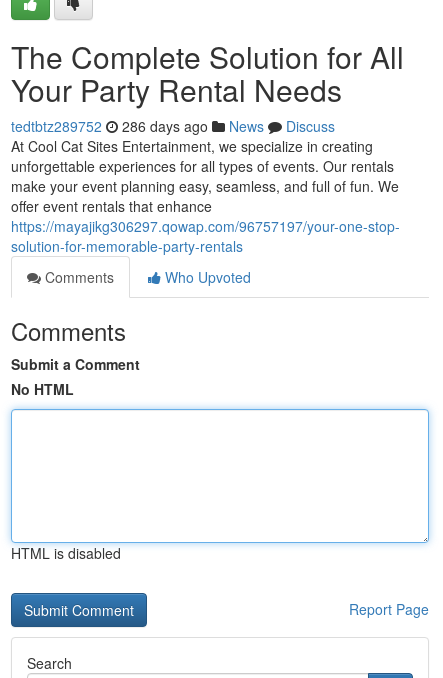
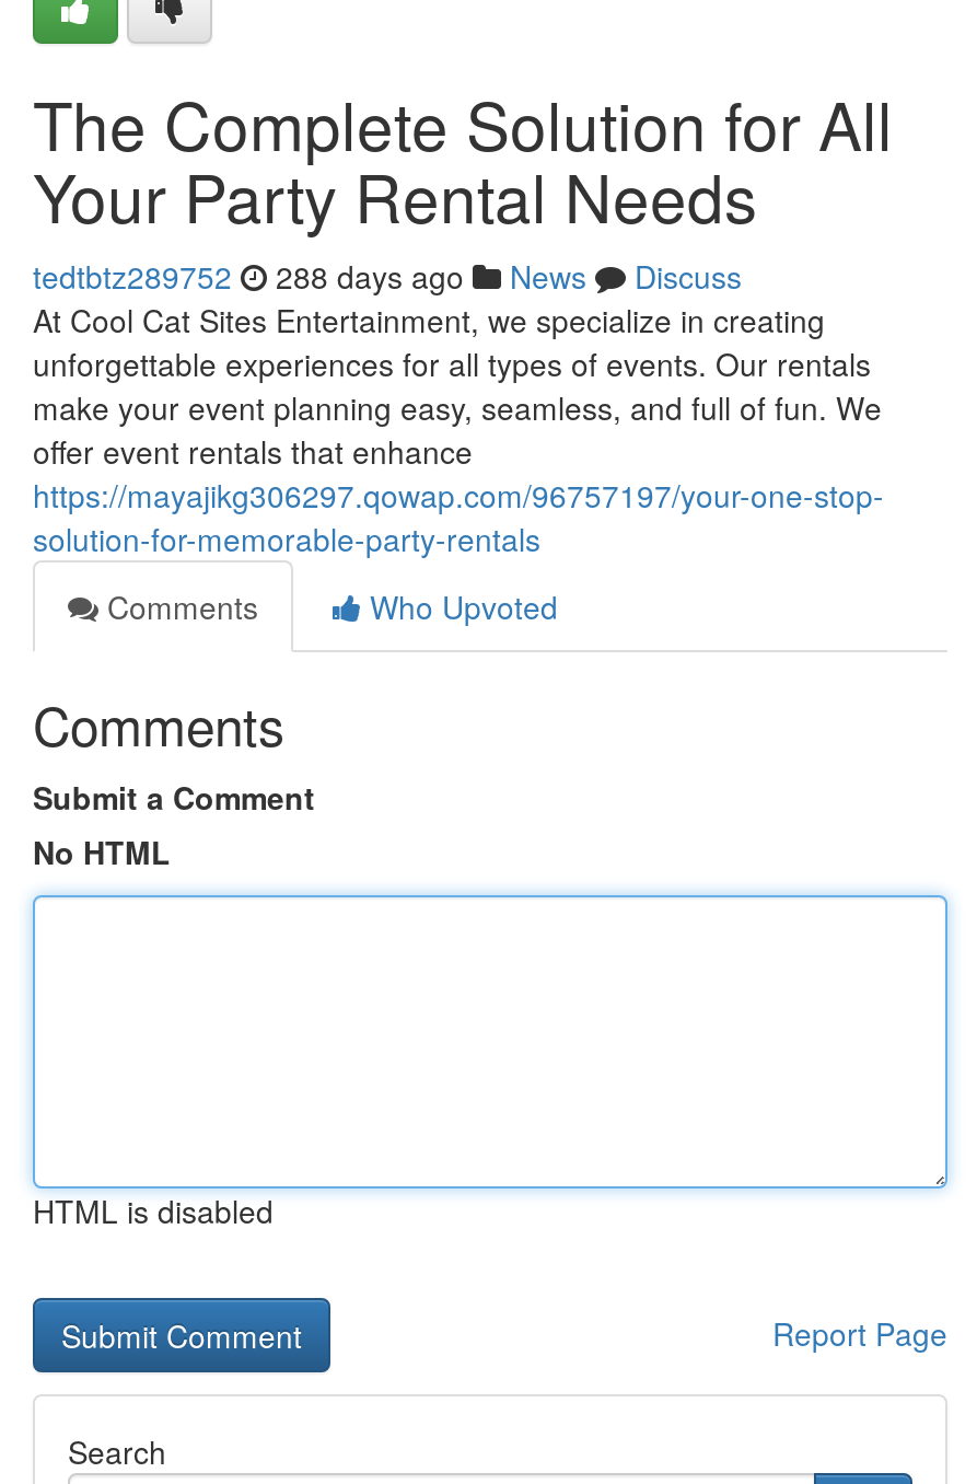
- tedtbtz289752 286 days ago News Discuss
+ tedtbtz289752 288 days ago News Discuss
